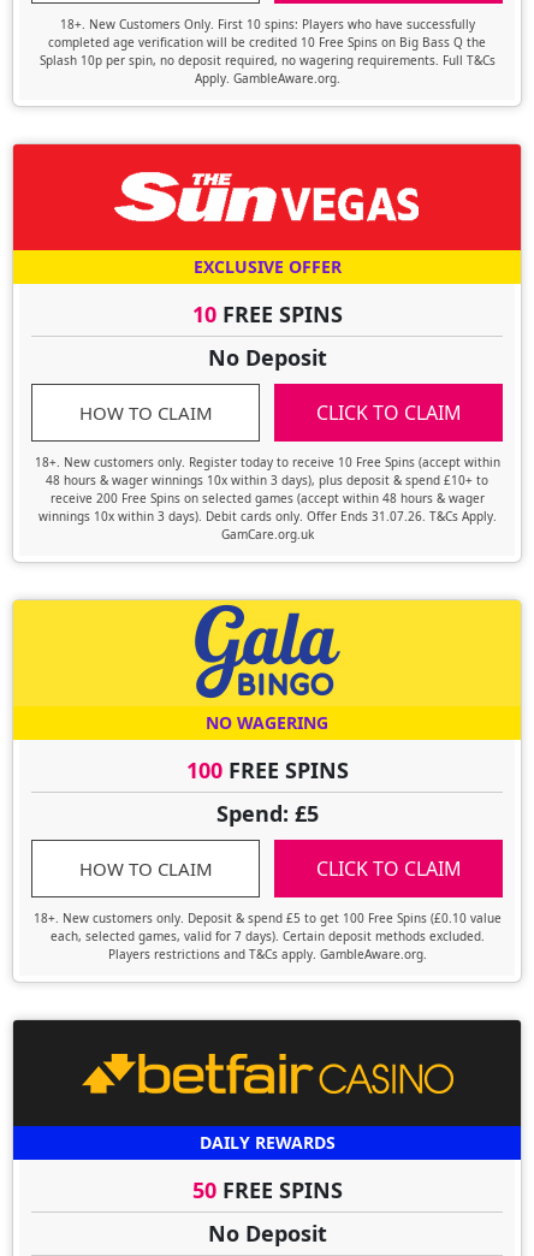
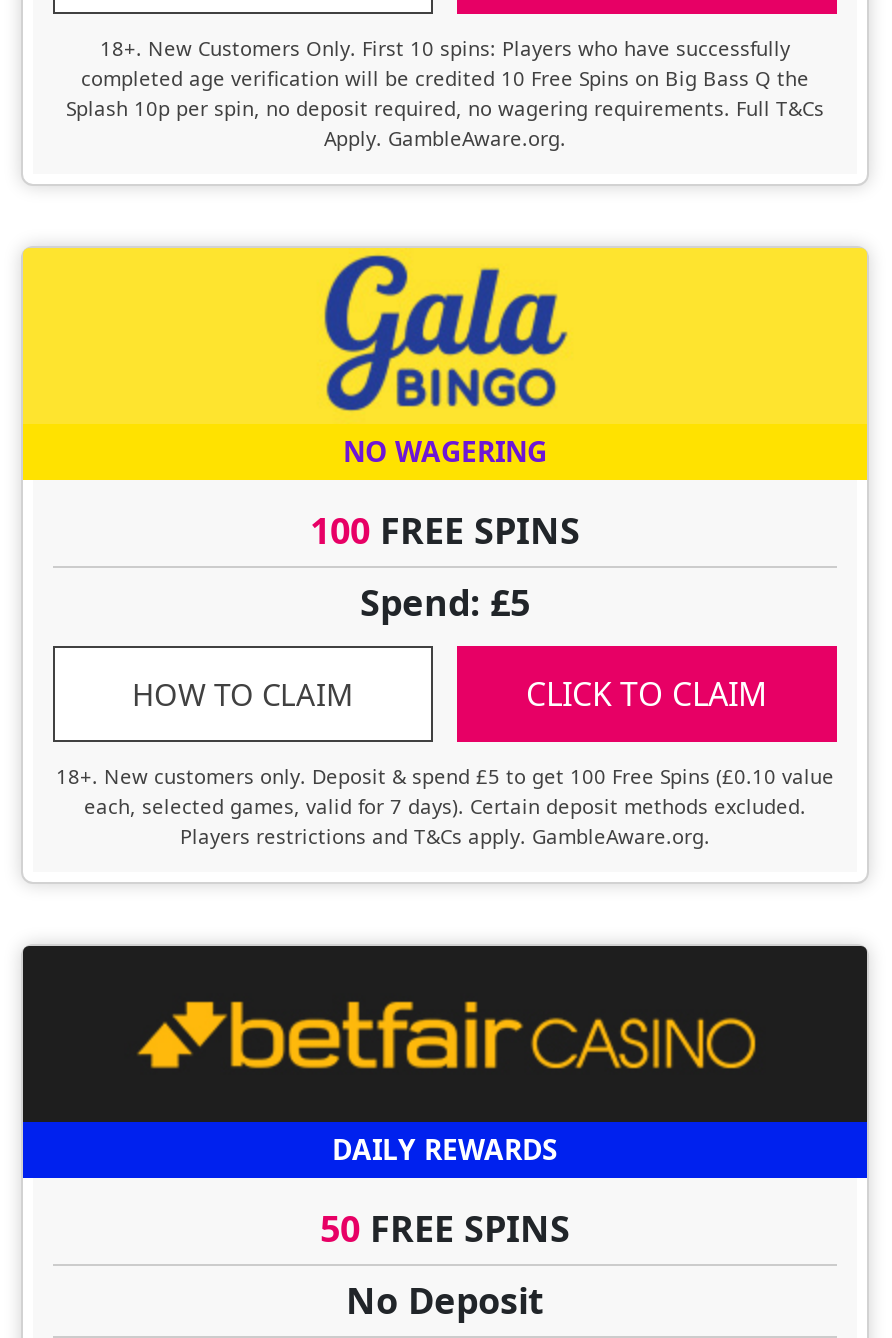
- [image]
- EXCLUSIVE OFFER
- 10 FREE SPINS
- No Deposit
- CLICK TO CLAIM
- HOW TO CLAIM
- 18+. New customers only. Register today to receive 10 Free Spins (accept within
- 48 hours & wager winnings 10x within 3 days), plus deposit & spend £10+ to
- receive 200 Free Spins on selected games (accept within 48 hours & wager
- winnings 10x within 3 days). Debit cards only. Offer Ends 31.07.26. T&Cs Apply.
- GamCare.org.uk
